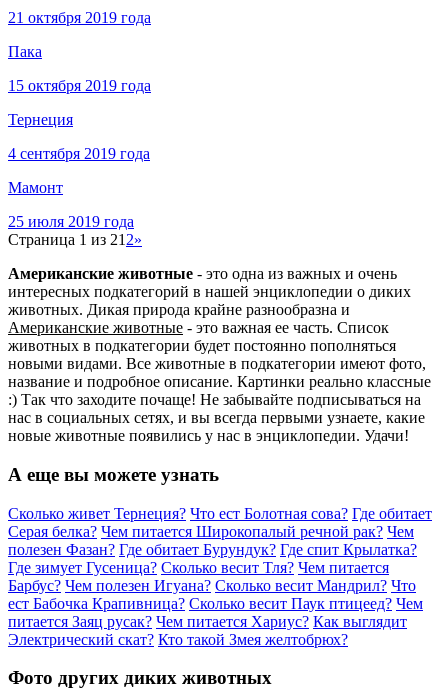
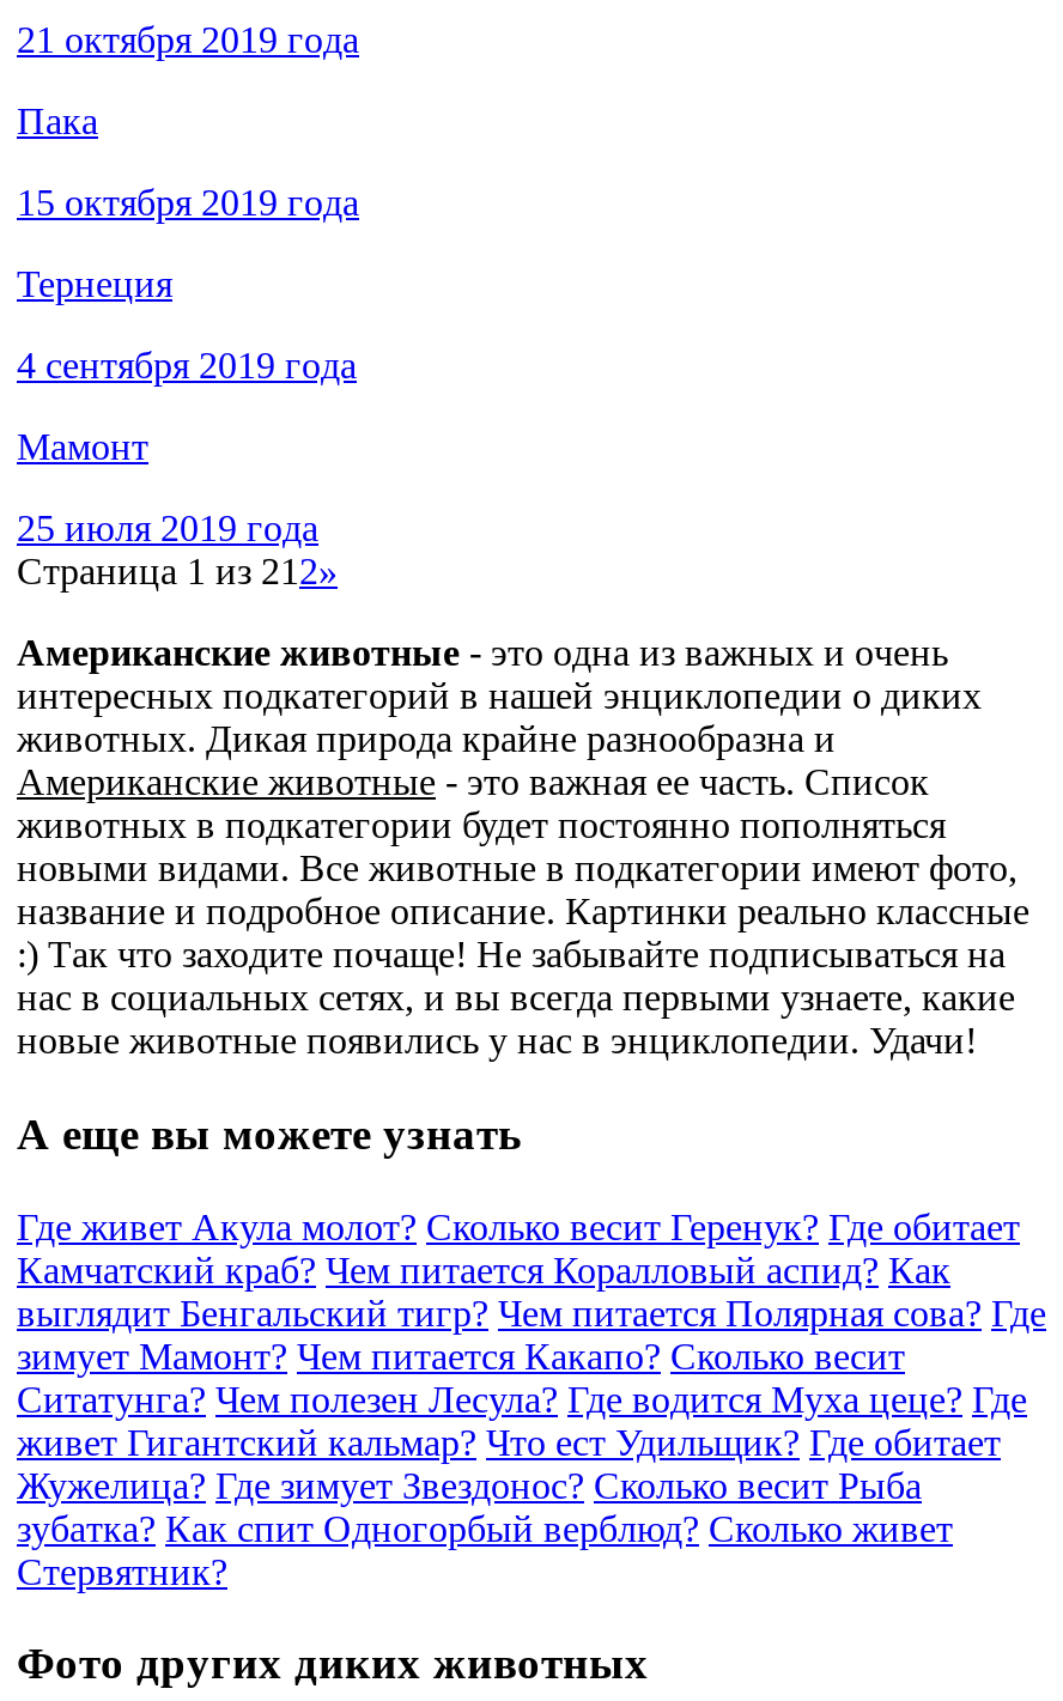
- Сколько живет Тернеция? Что ест Болотная сова? Где обитает
- Серая белка? Чем питается Широкопалый речной рак? Чем
- полезен Фазан? Где обитает Бурундук? Где спит Крылатка?
- Где зимует Гусеница? Сколько весит Тля? Чем питается
- Барбус? Чем полезен Игуана? Сколько весит Мандрил? Что
- ест Бабочка Крапивница? Сколько весит Паук птицеед? Чем
- питается Заяц русак? Чем питается Хариус? Как выглядит
- Электрический скат? Кто такой Змея желтобрюх?
+ Где живет Акула молот? Сколько весит Геренук? Где обитает
+ Камчатский краб? Чем питается Коралловый аспид? Как
+ выглядит Бенгальский тигр? Чем питается Полярная сова? Где
+ зимует Мамонт? Чем питается Какапо? Сколько весит
+ Ситатунга? Чем полезен Лесула? Где водится Муха цеце? Где
+ живет Гигантский кальмар? Что ест Удильщик? Где обитает
+ Жужелица? Где зимует Звездонос? Сколько весит Рыба
+ зубатка? Как спит Одногорбый верблюд? Сколько живет
+ Стервятник?
